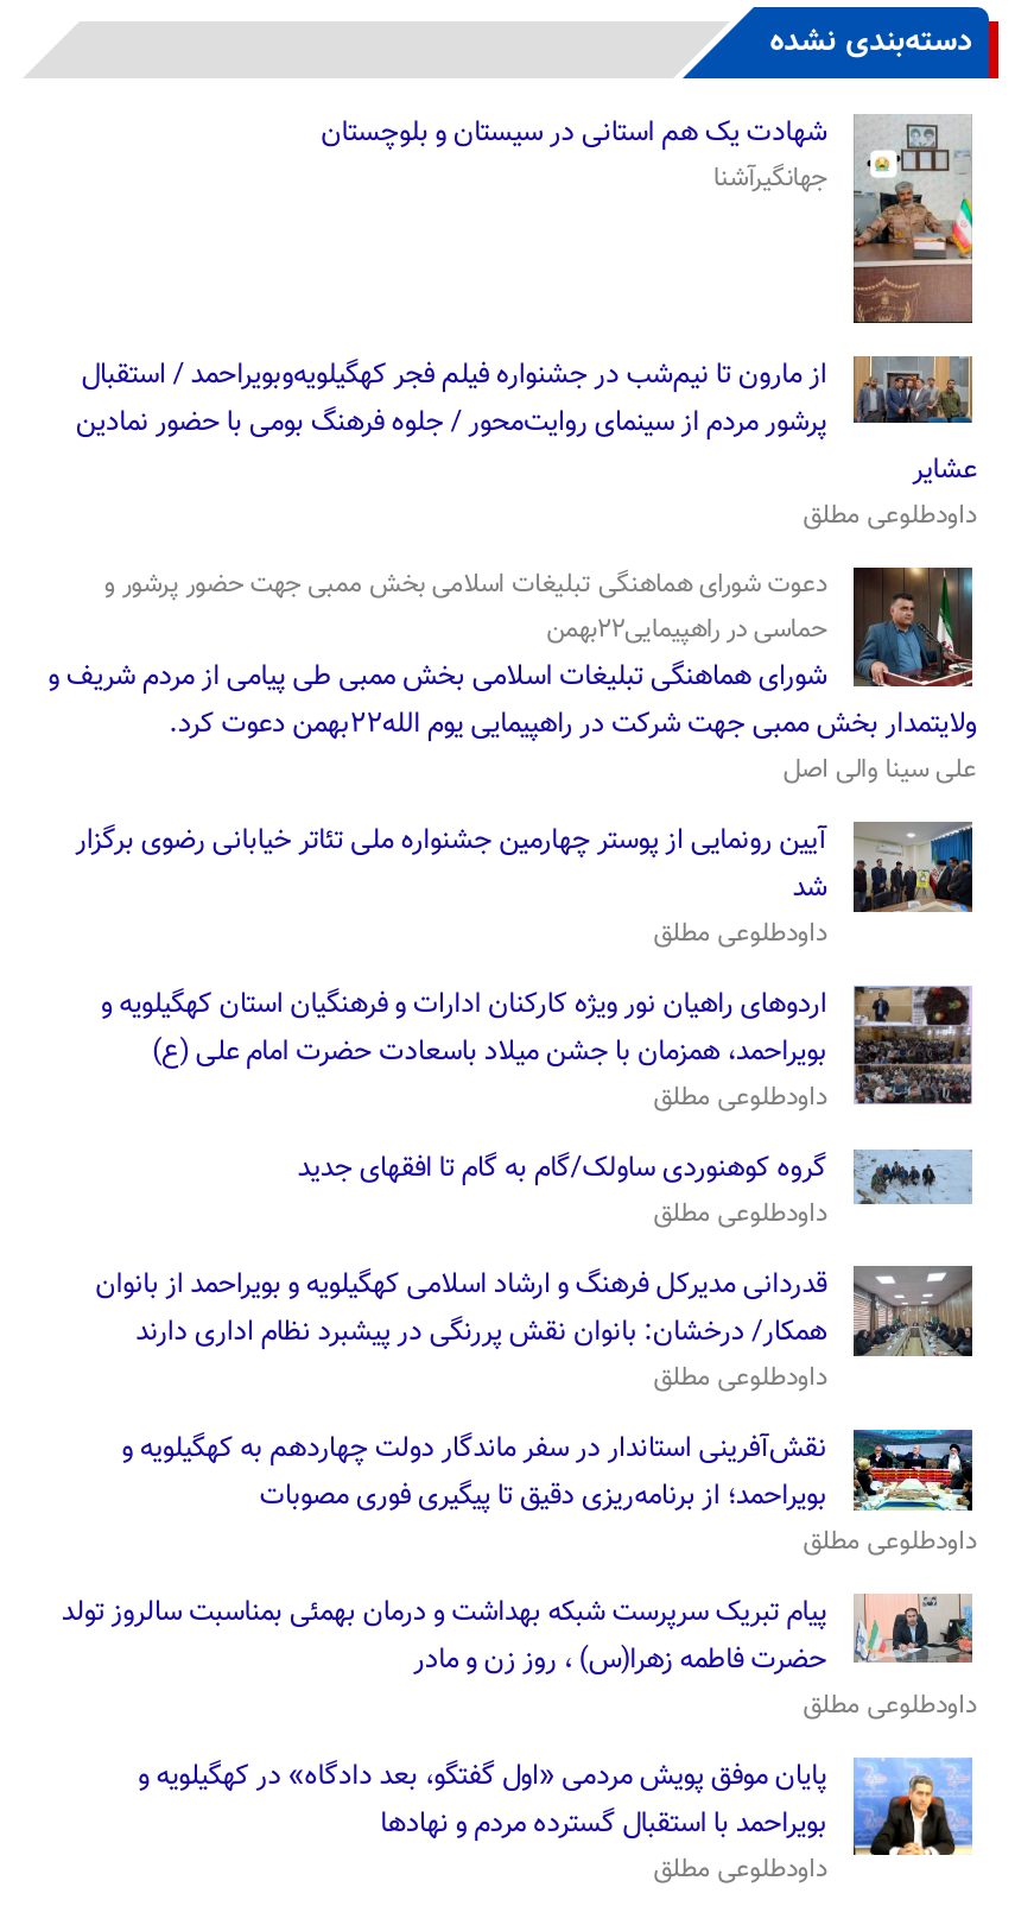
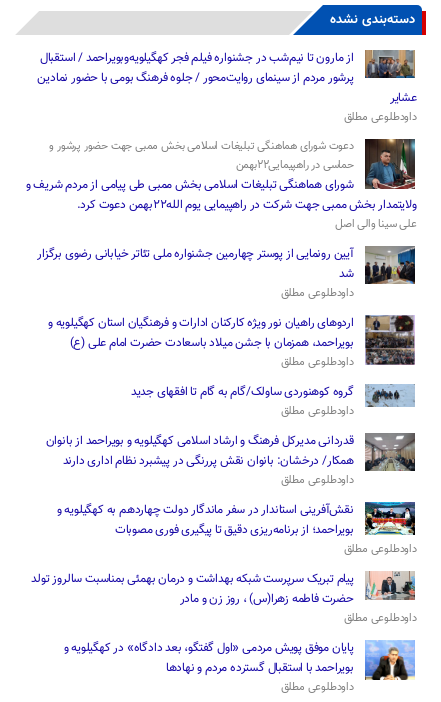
- [image]
- شهادت یک هم استانی در سیستان و بلوچستان
- جهانگیرآشنا
